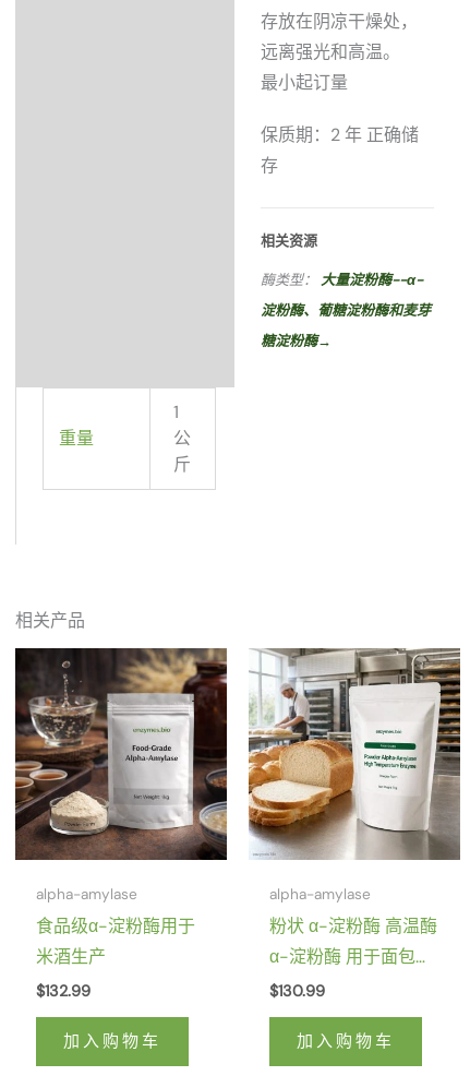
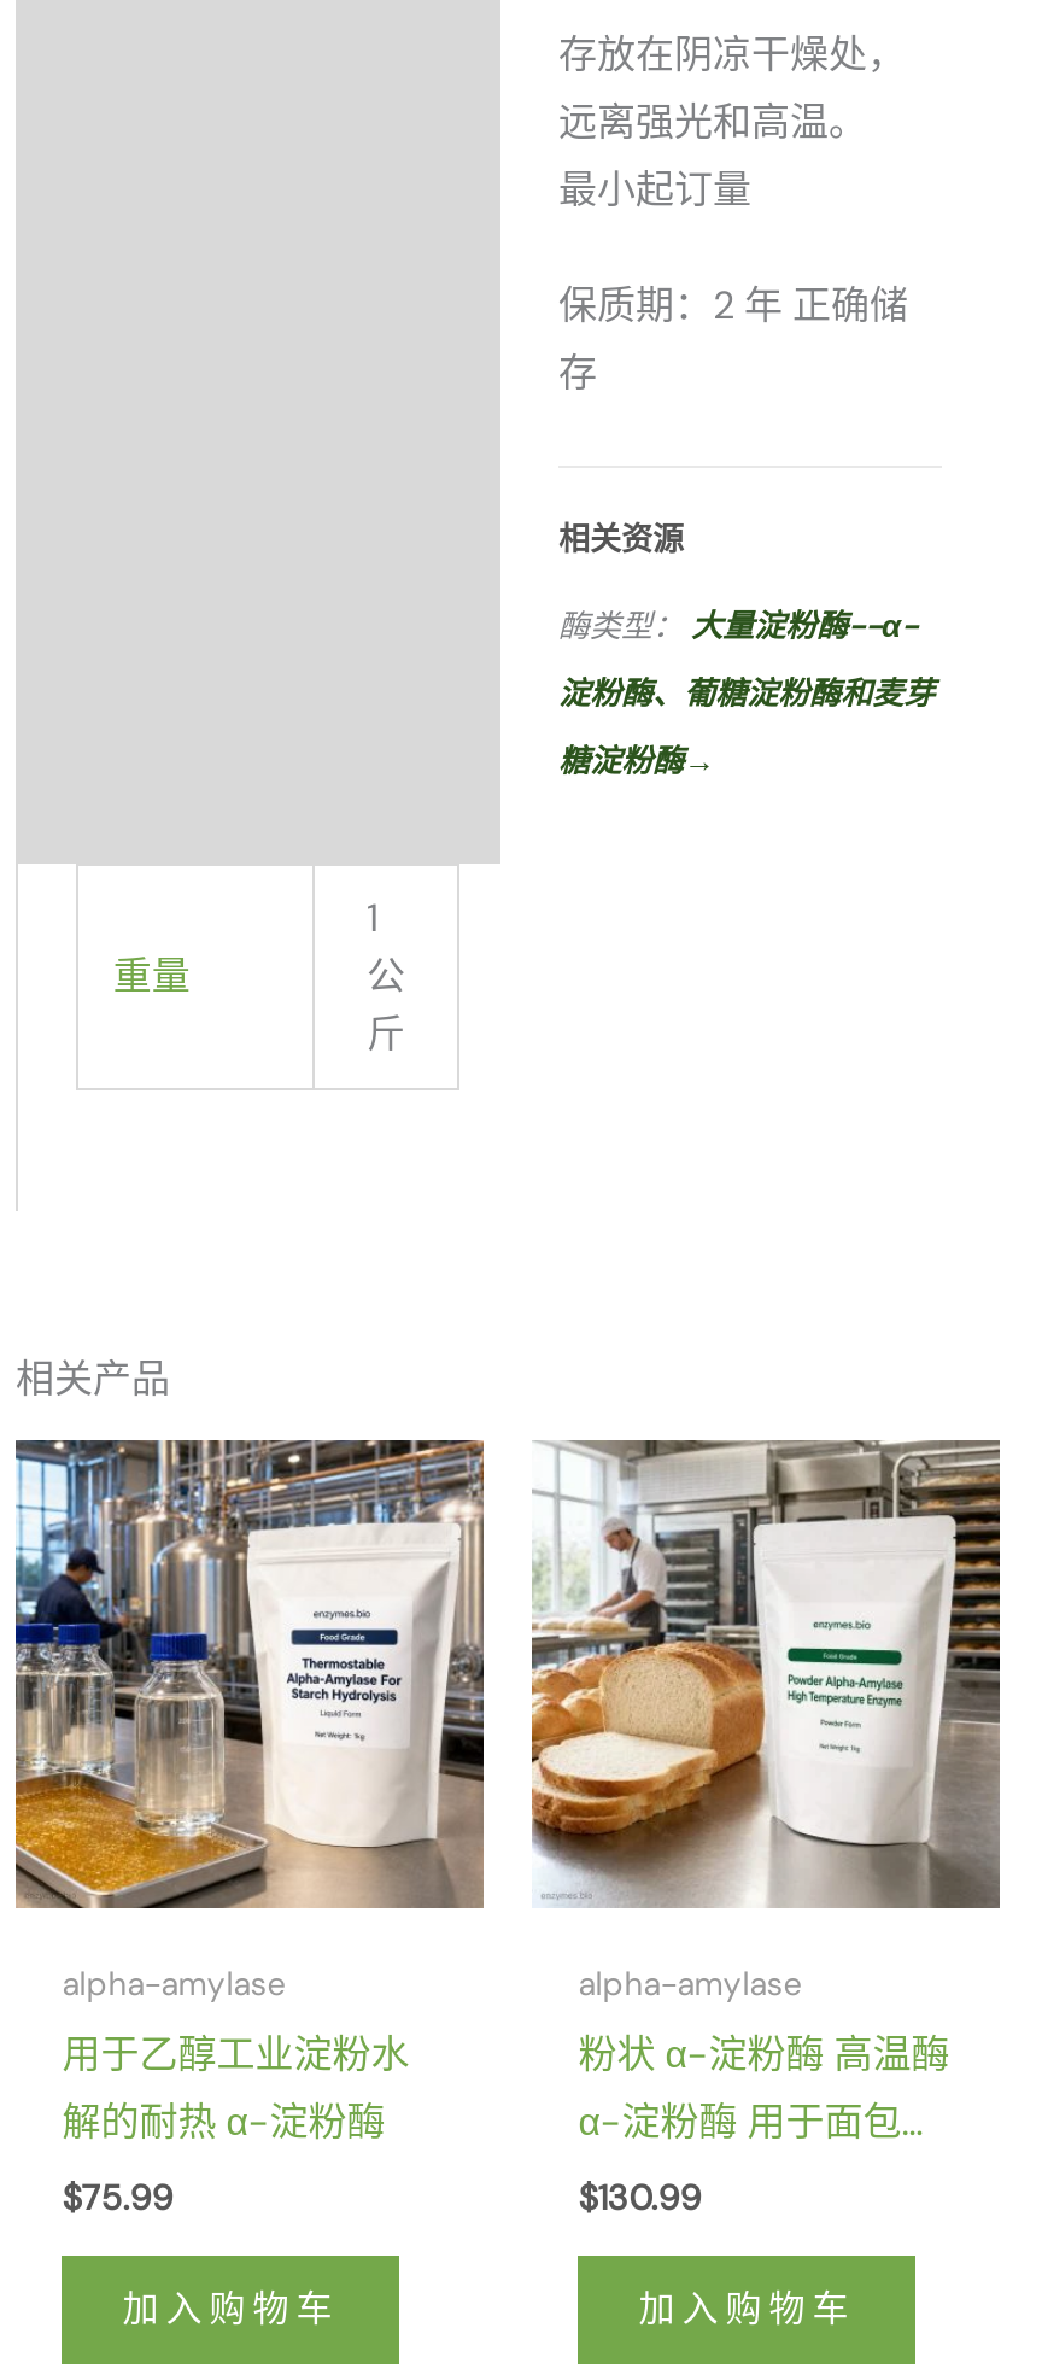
- [image]
+ [image]

- 食品级α-淀粉酶用于
- 米酒生产
+ 用于乙醇工业淀粉水
+ 解的耐热 α-淀粉酶

- $132.99
+ $75.99
